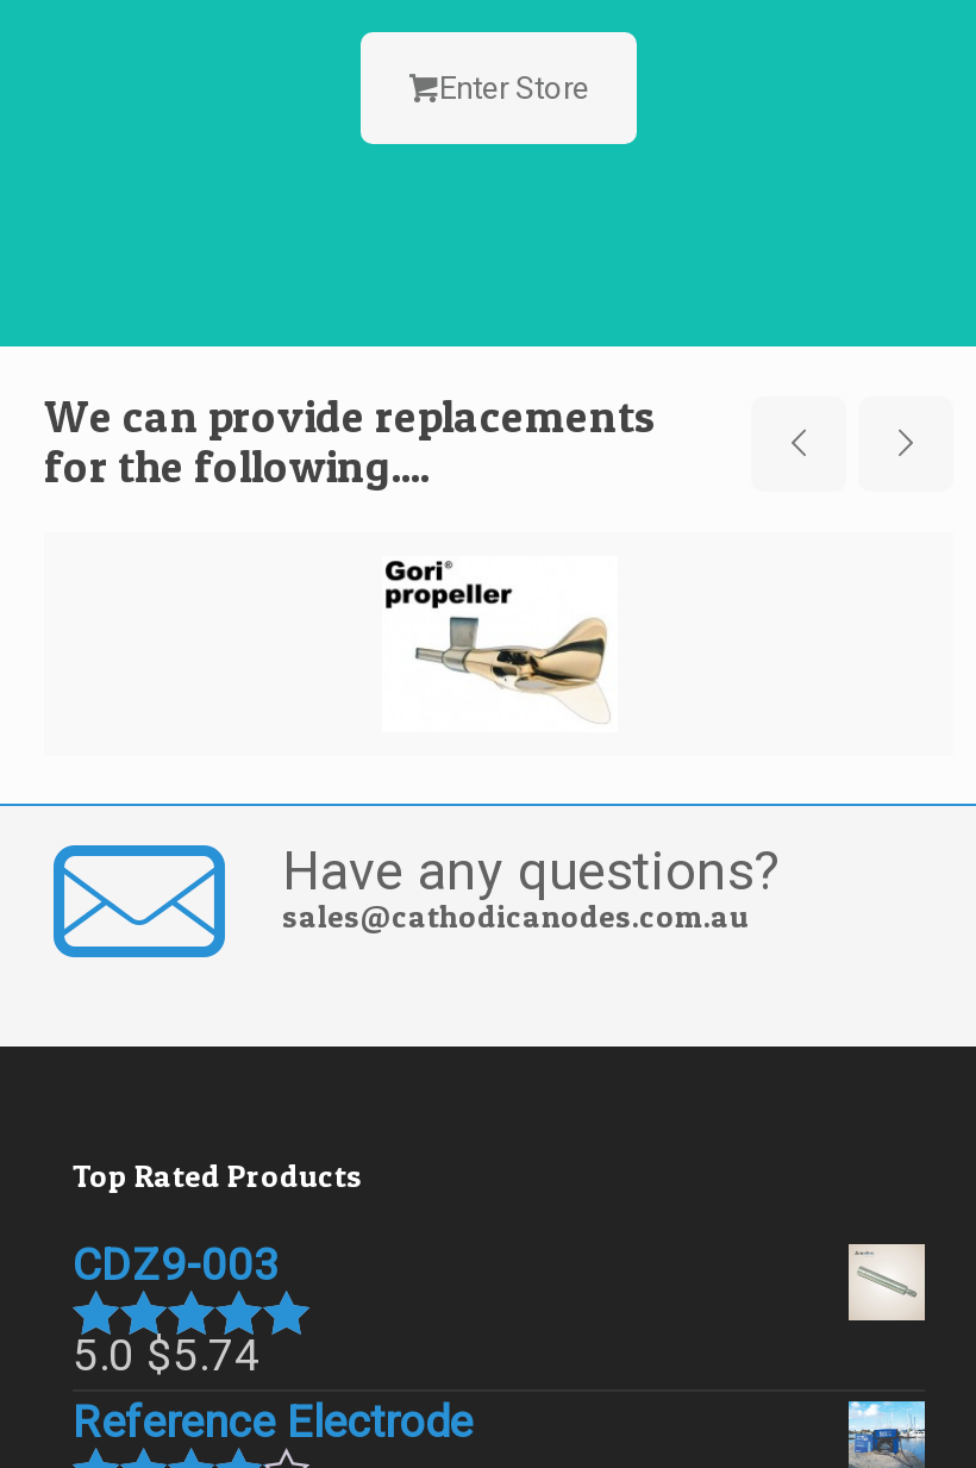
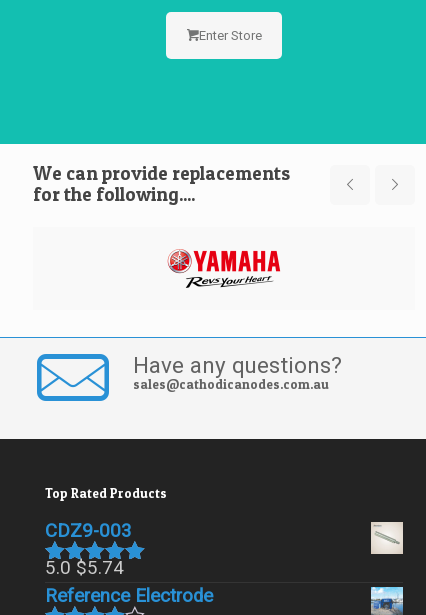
- [image]
+ [image]
